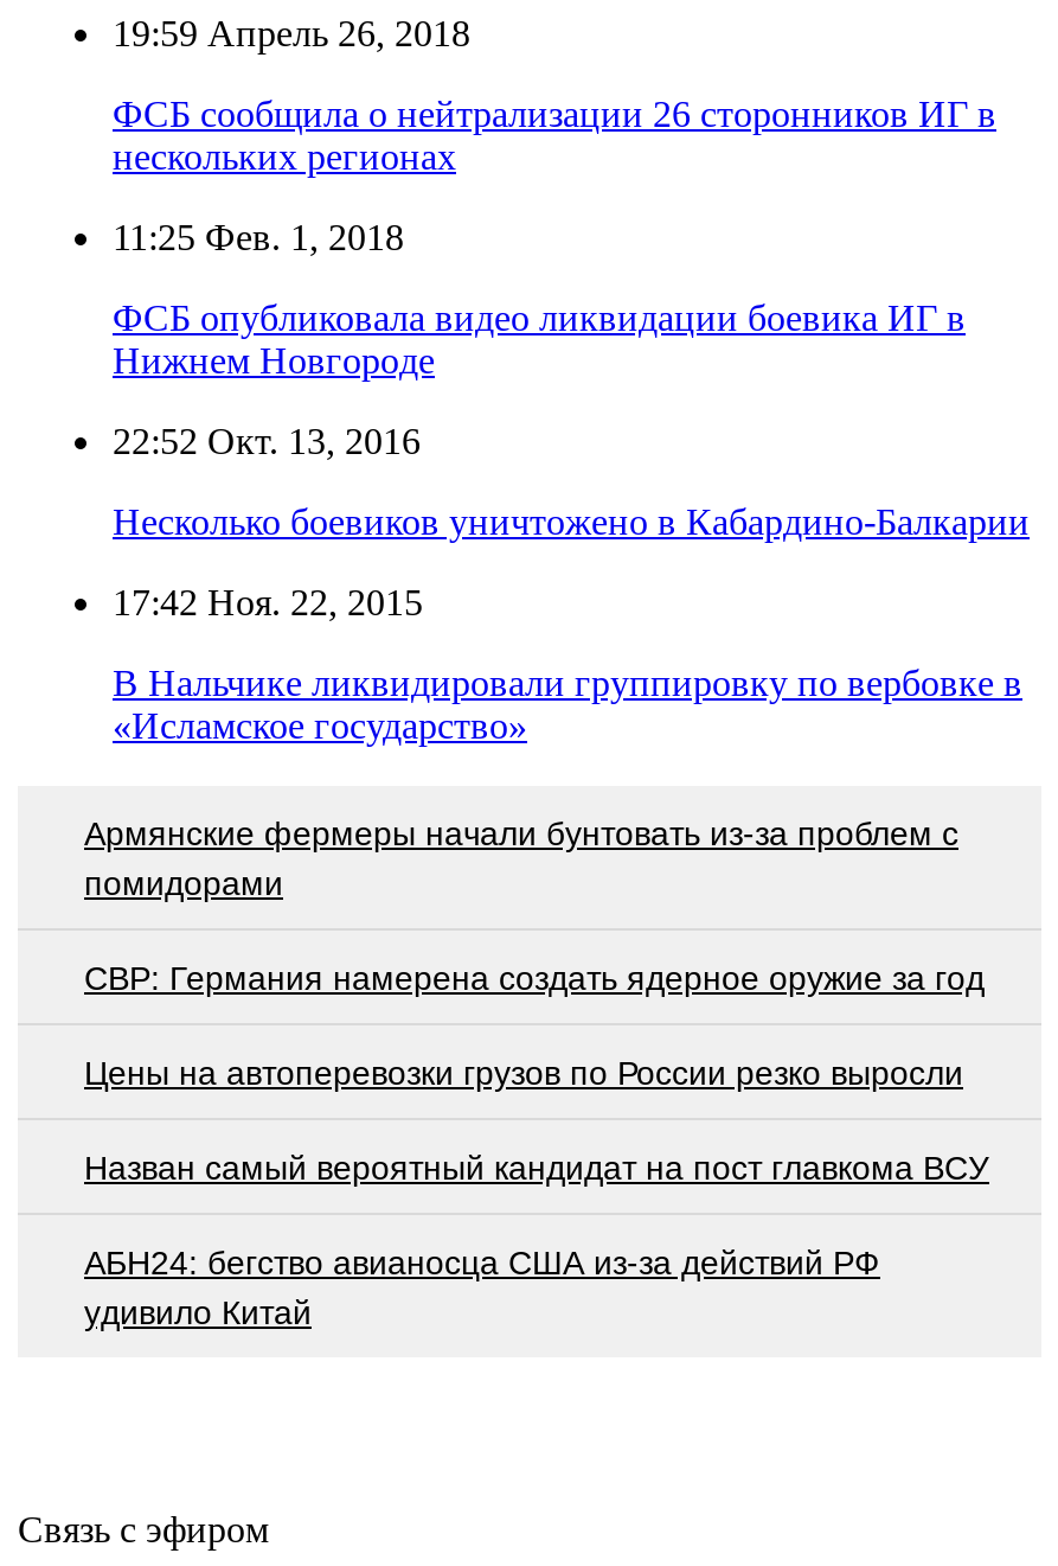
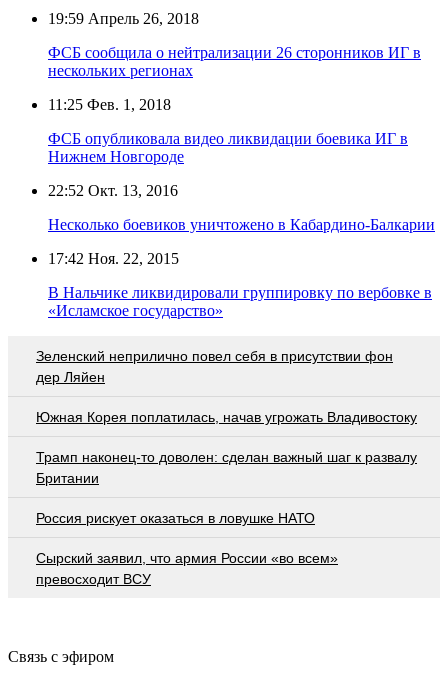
- Армянские фермеры начали бунтовать из-за проблем с
- помидорами
+ Зеленский неприлично повел cебя в присутствии фон
+ дер Ляйен

- СВР: Германия намерена создать ядерное оружие за год
+ Южная Корея поплатилась, начав угрожать Владивостоку

- Цены на автоперевозки грузов по России резко выросли
+ Трамп наконец-то доволен: сделан важный шаг к развалу
+ Британии

- Назван самый вероятный кандидат на пост главкома ВСУ
+ Россия рискует оказаться в ловушке НАТО

- АБН24: бегство авианосца США из-за действий РФ
- удивило Китай
+ Сырский заявил, что армия России «во всем»
+ превосходит ВСУ
